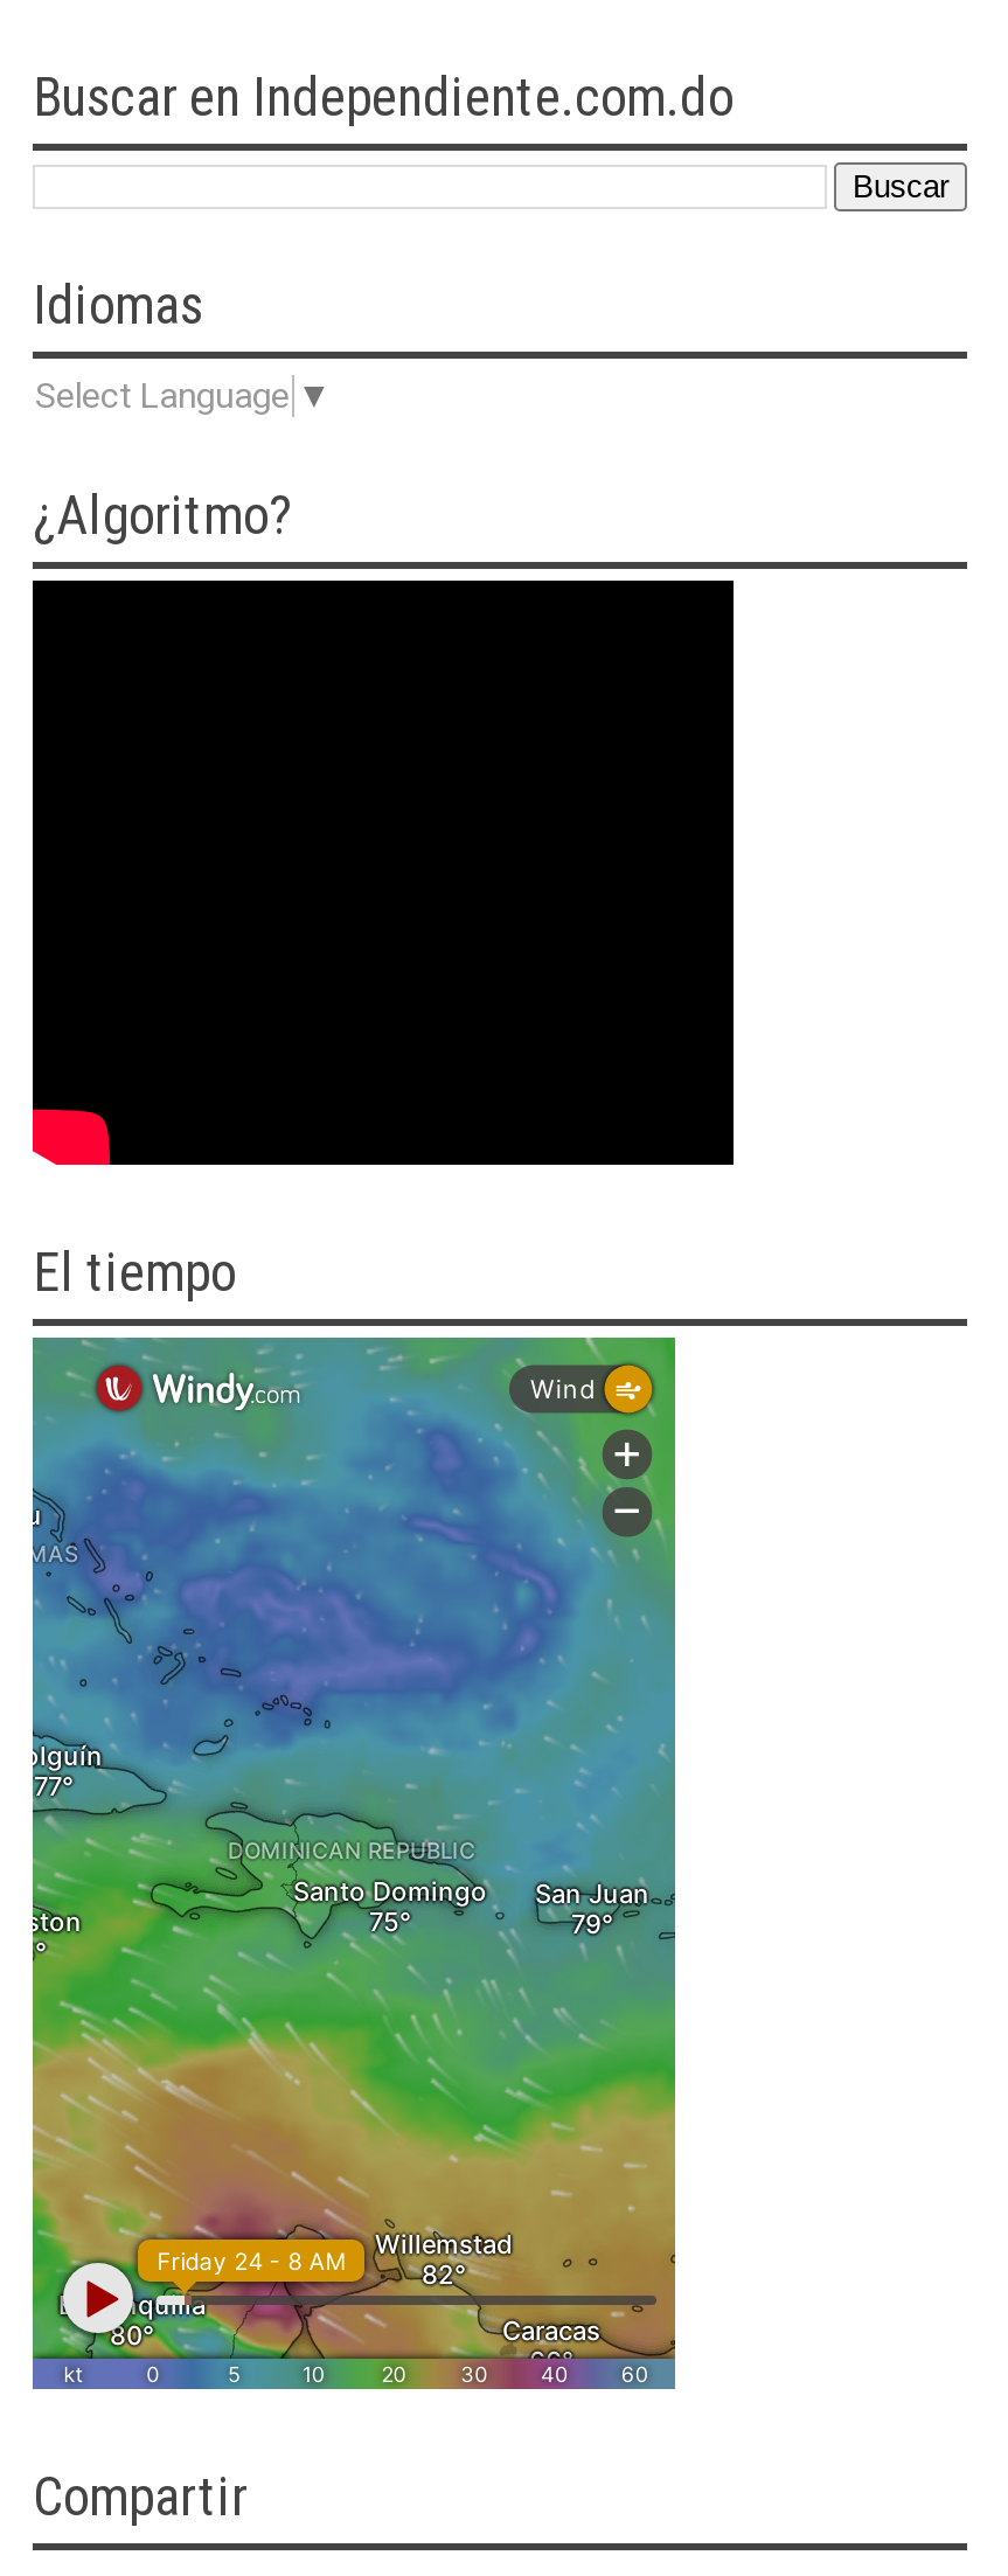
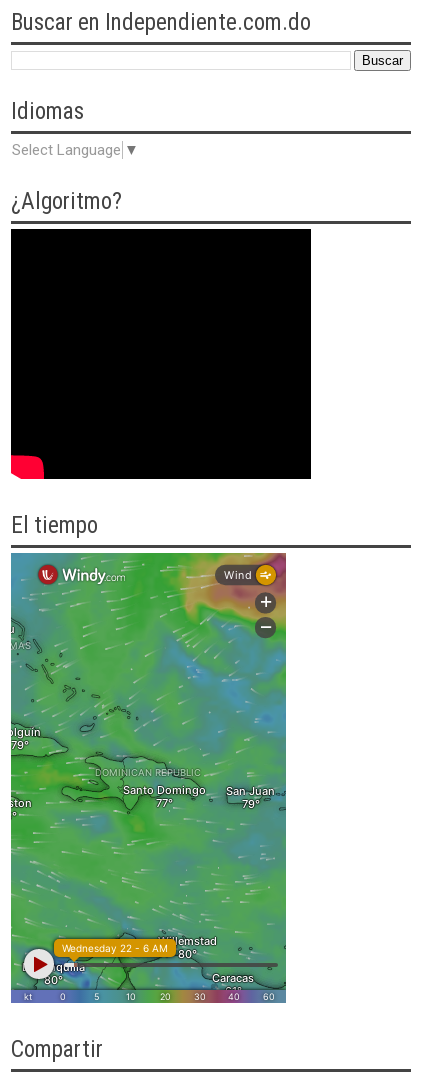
- [image]
+ [image]
